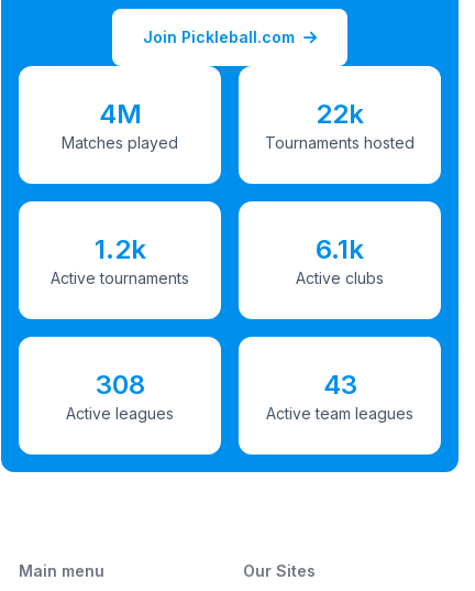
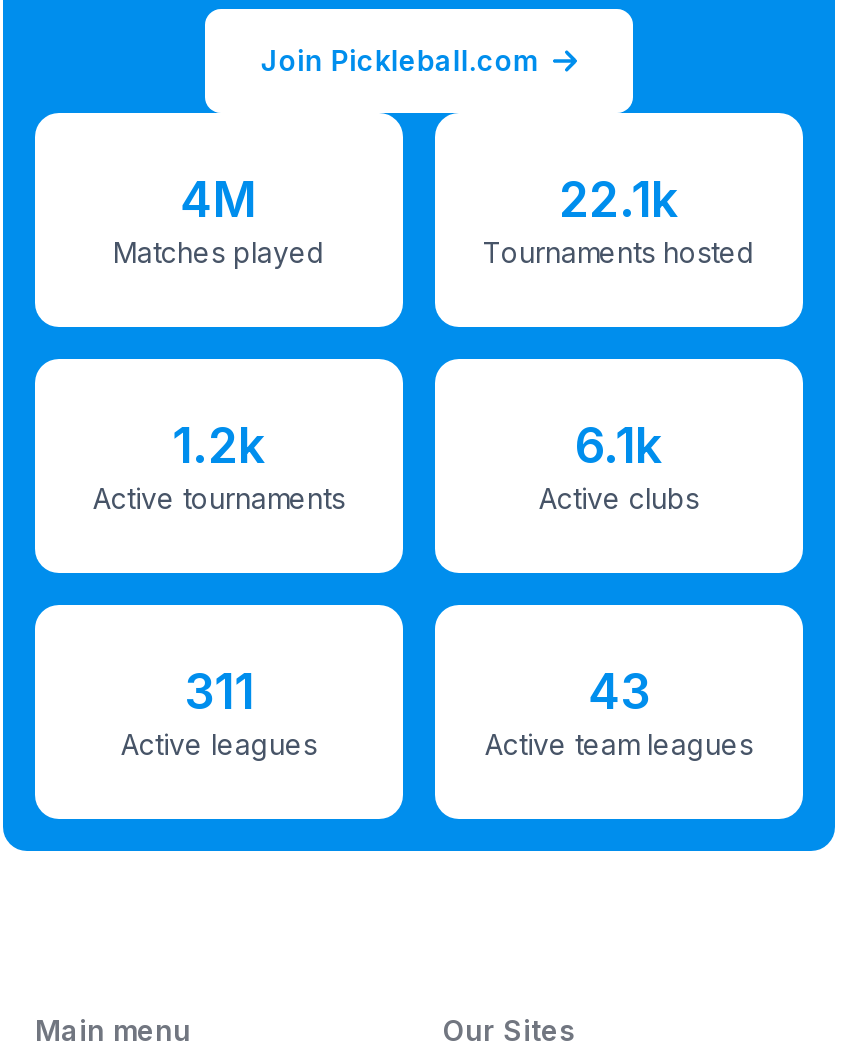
- 22k
+ 22.1k

- 308
+ 311
